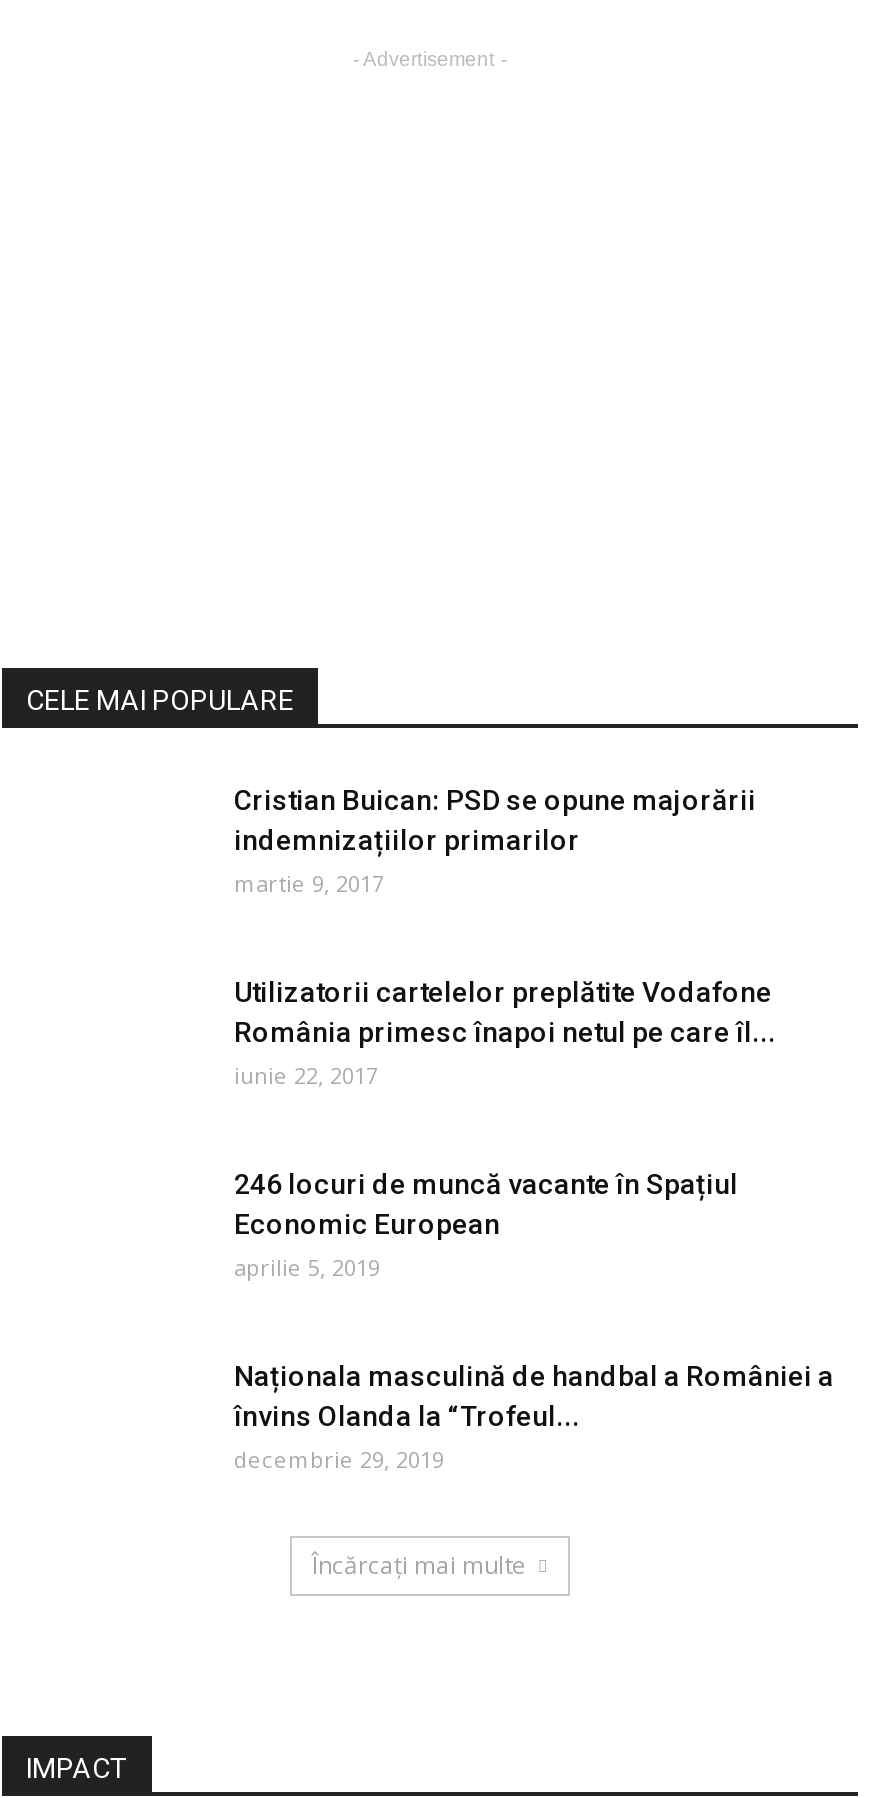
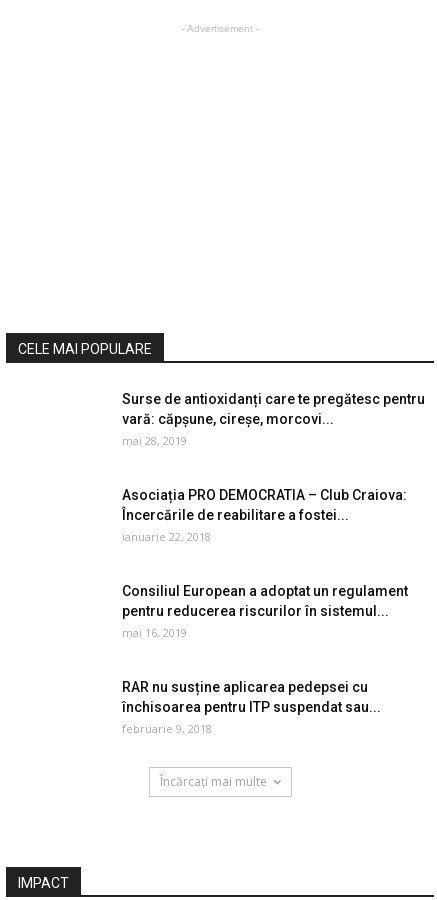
- Cristian Buican: PSD se opune majorării
- indemnizațiilor primarilor
- martie 9, 2017
+ Surse de antioxidanți care te pregătesc pentru
+ vară: căpșune, cireșe, morcovi...
+ mai 28, 2019

- Utilizatorii cartelelor preplătite Vodafone
- România primesc înapoi netul pe care îl...
- iunie 22, 2017
+ Asociația PRO DEMOCRATIA – Club Craiova:
+ Încercările de reabilitare a fostei...
+ ianuarie 22, 2018

- 246 locuri de muncă vacante în Spațiul
- Economic European
- aprilie 5, 2019
+ Consiliul European a adoptat un regulament
+ pentru reducerea riscurilor în sistemul...
+ mai 16, 2019

- Naționala masculină de handbal a României a
- învins Olanda la “Trofeul...
- decembrie 29, 2019
+ RAR nu susține aplicarea pedepsei cu
+ închisoarea pentru ITP suspendat sau...
+ februarie 9, 2018
